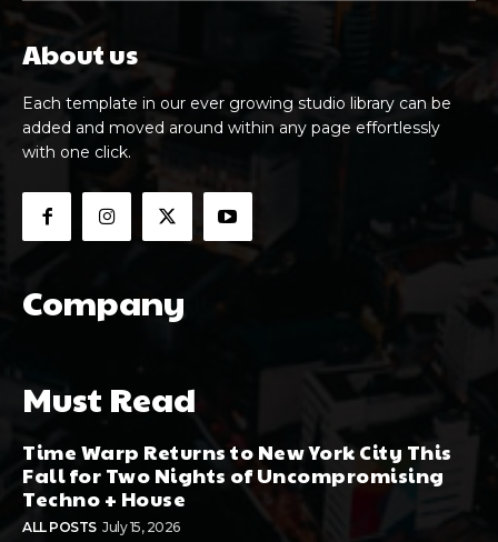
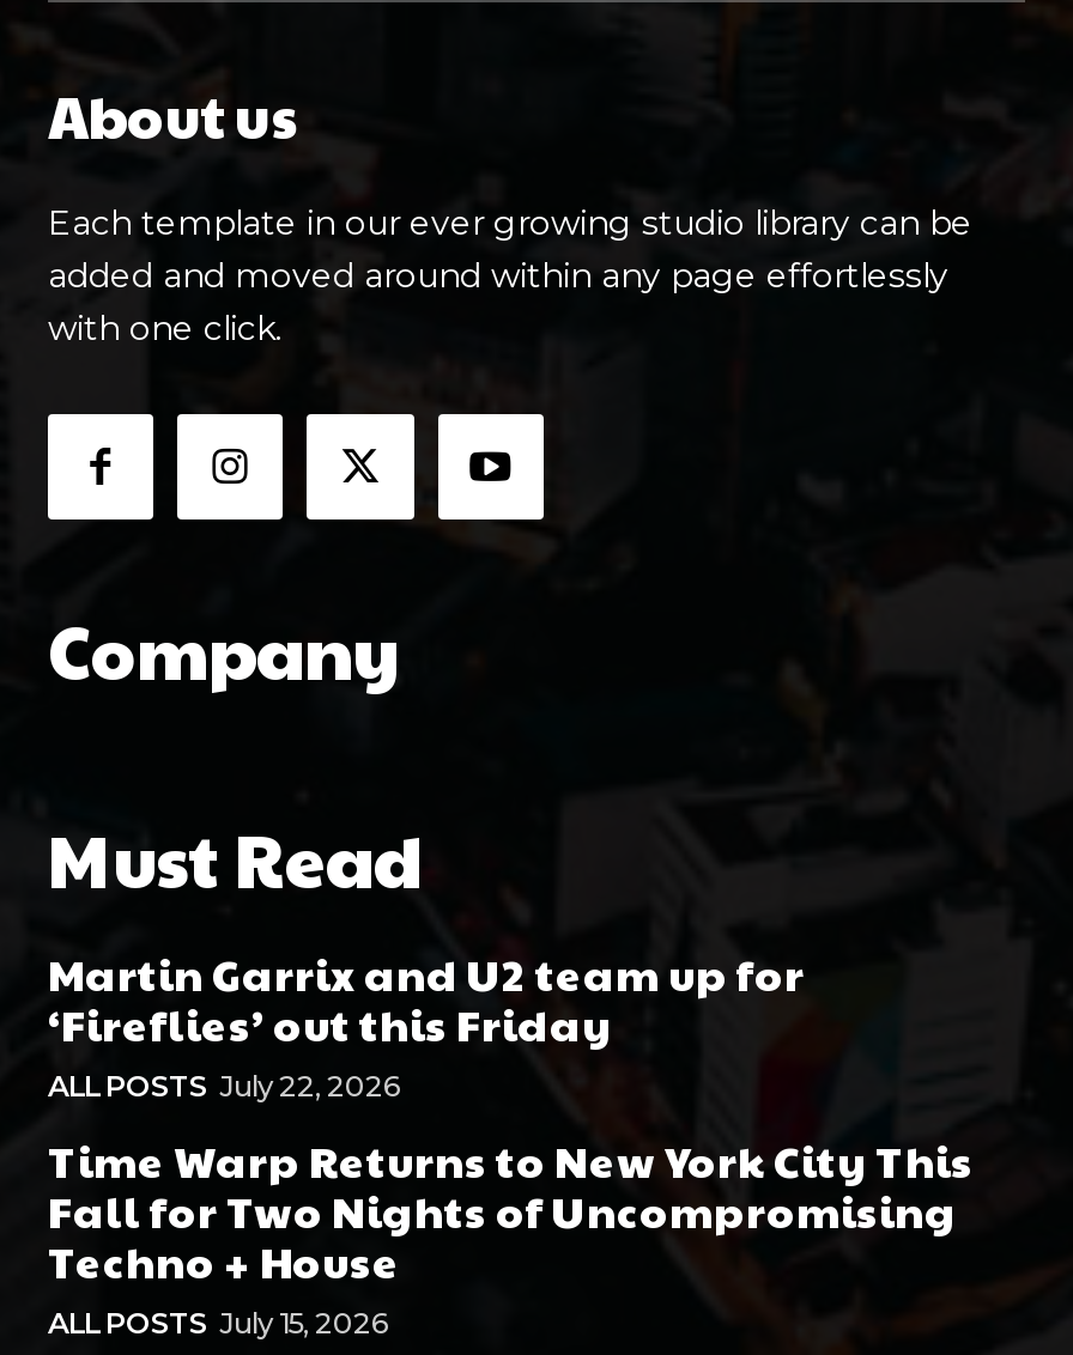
+ Martin Garrix and U2 team up for
+ ‘Fireflies’ out this Friday
+ ALL POSTS July 22, 2026
